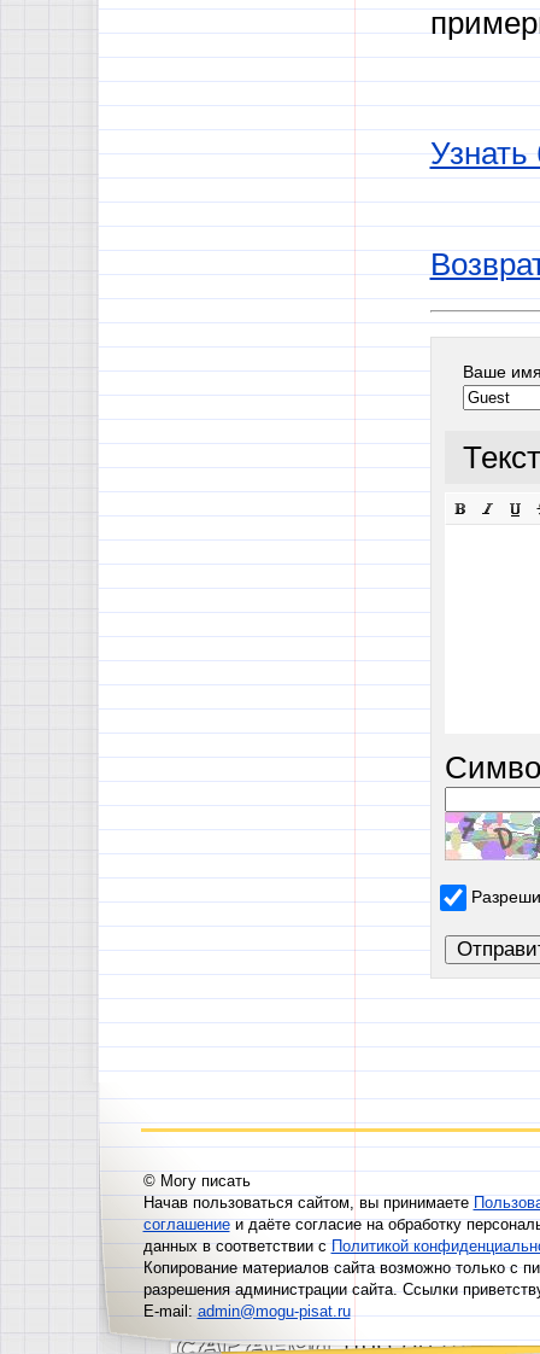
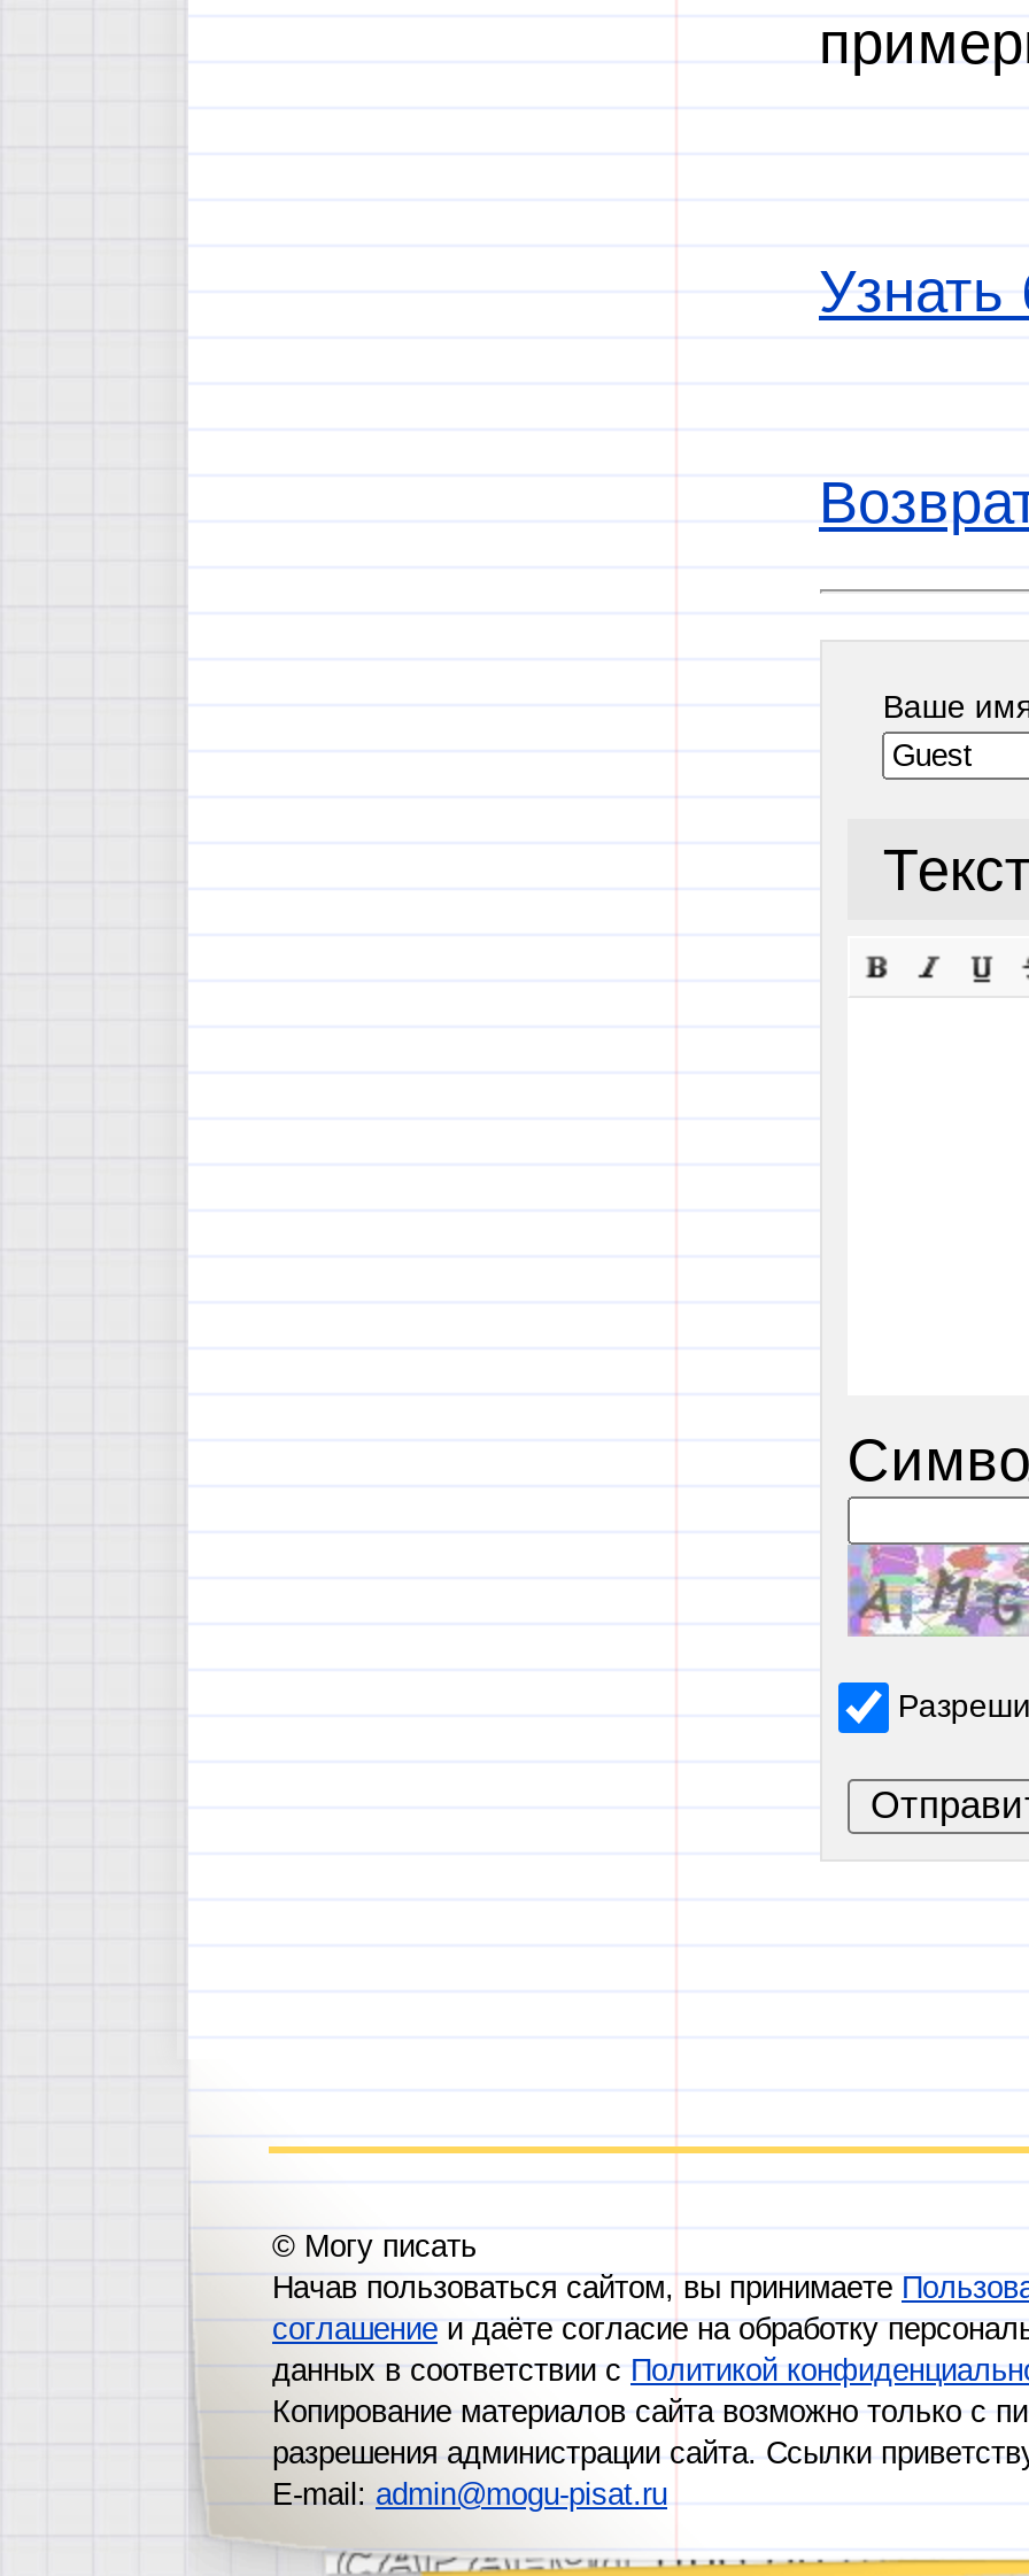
- [image]
+ [image]
